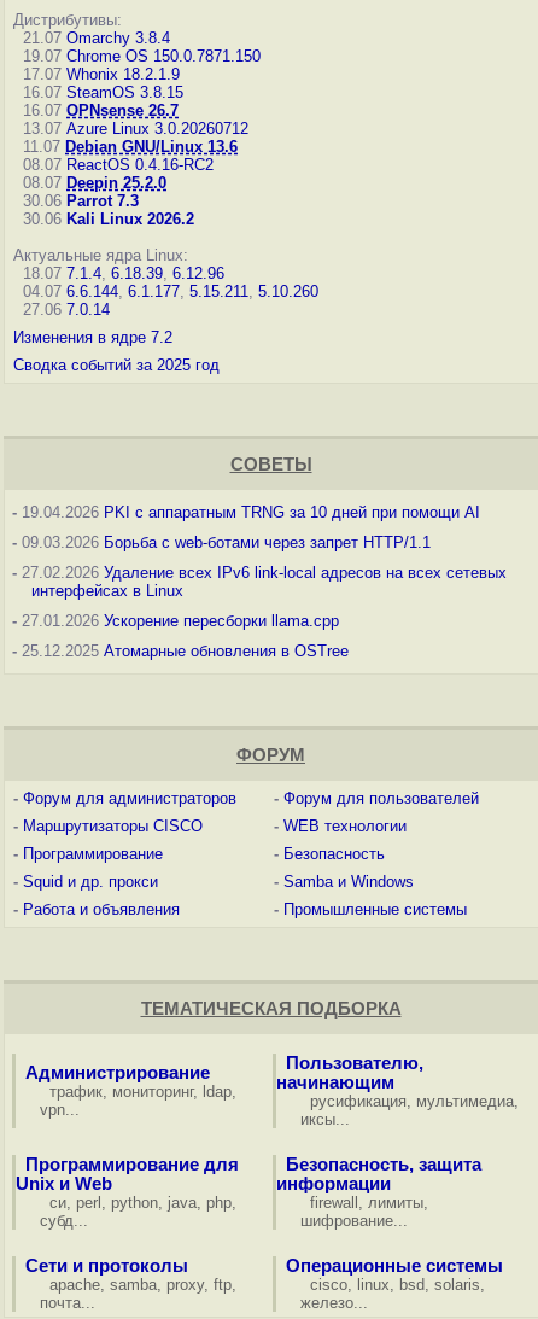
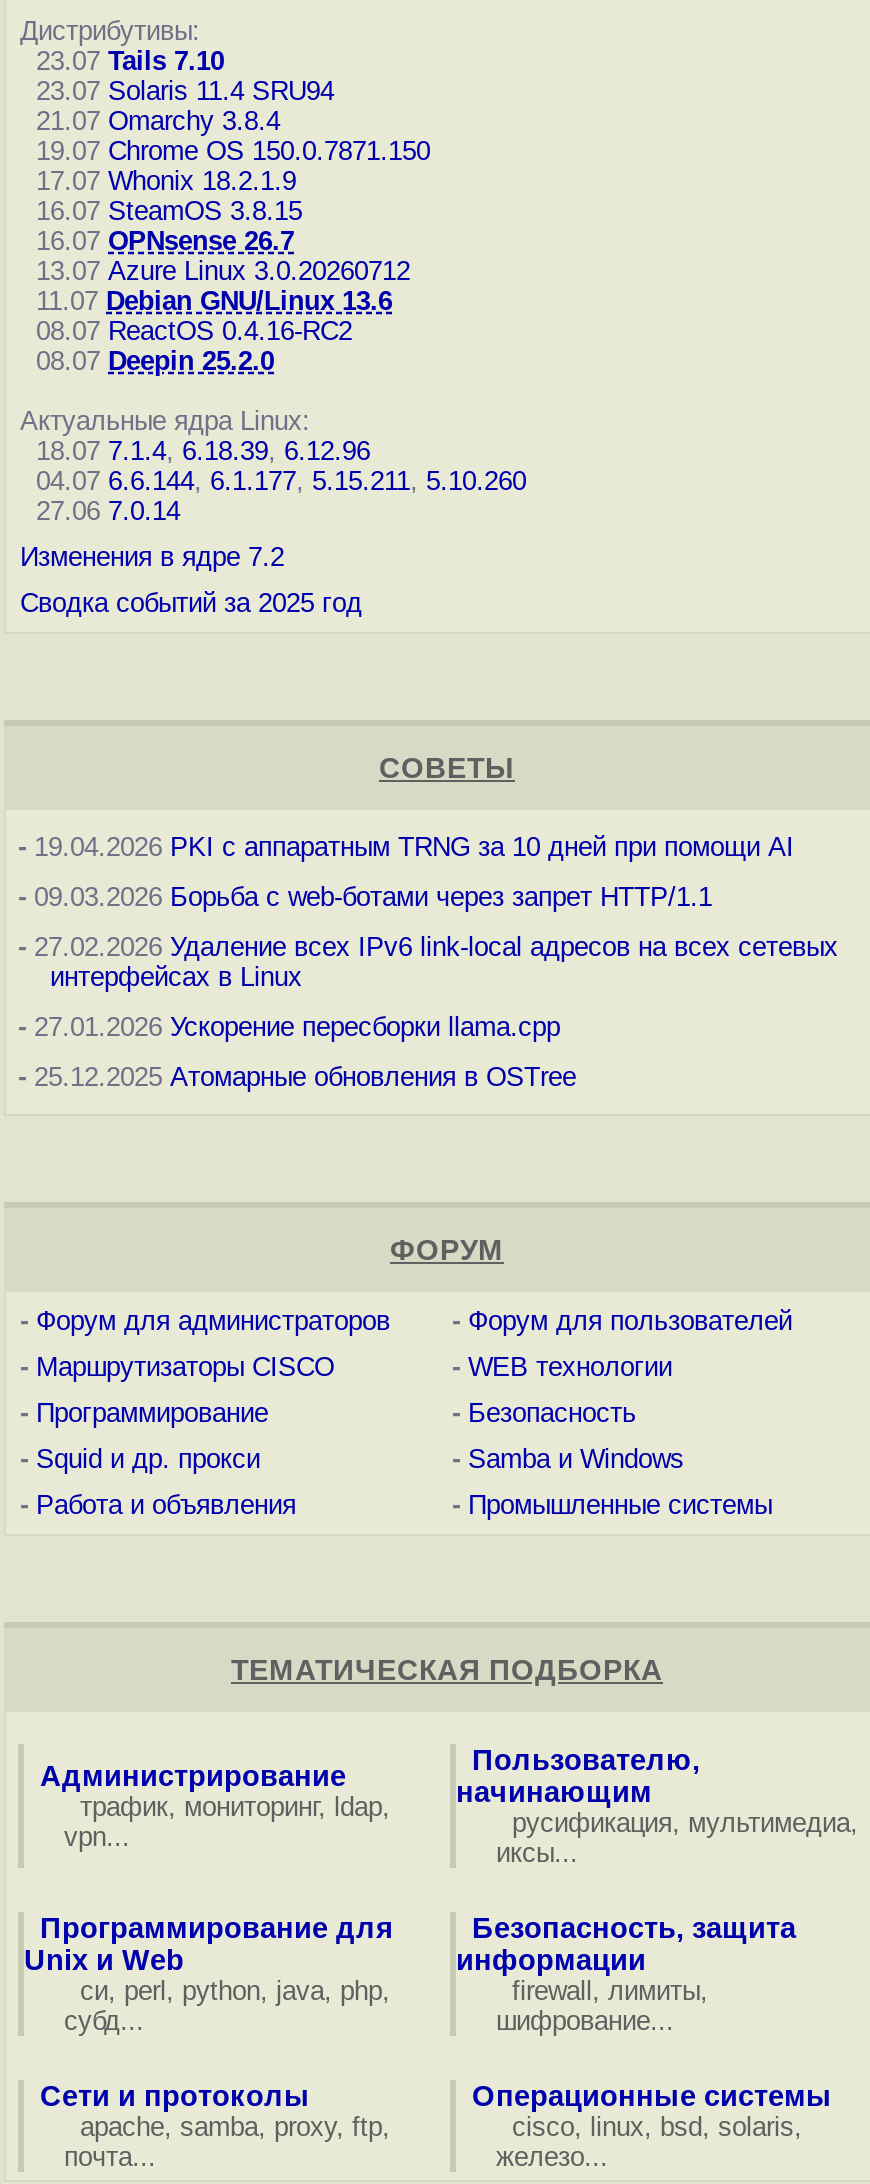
+ 23.07 Tails 7.10
+ 23.07 Solaris 11.4 SRU94

moved down: 21.07 Omarchy 3.8.4 | 19.07 Chrome OS 150.0.7871.150 | 17.07 Whonix 18.2.1.9 | ... | 08.07 ReactOS 0.4.16-RC2 | 08.07 Deepin 25.2.0

- 30.06 Parrot 7.3
- 30.06 Kali Linux 2026.2
